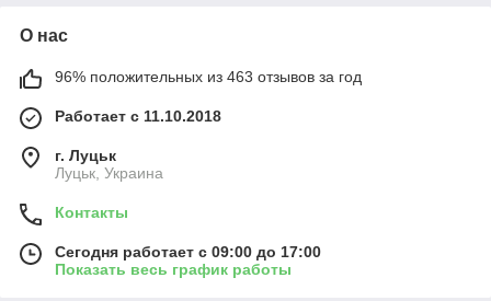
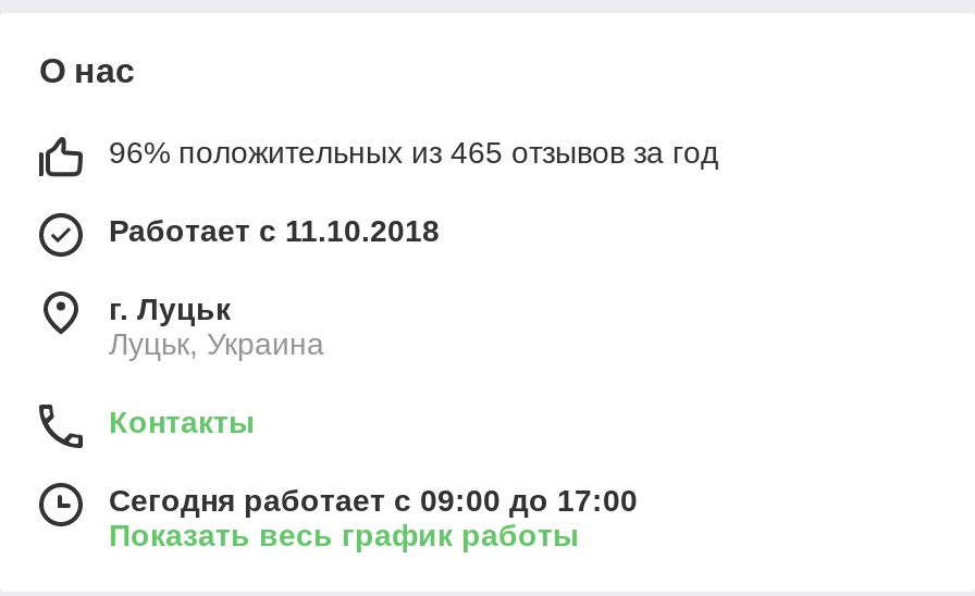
- 96% положительных из 463 отзывов за год
+ 96% положительных из 465 отзывов за год
